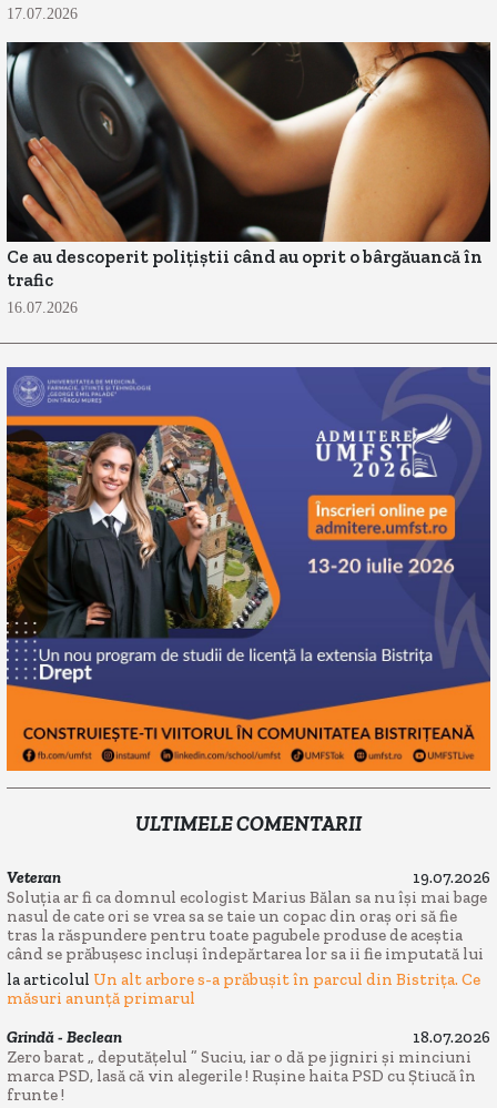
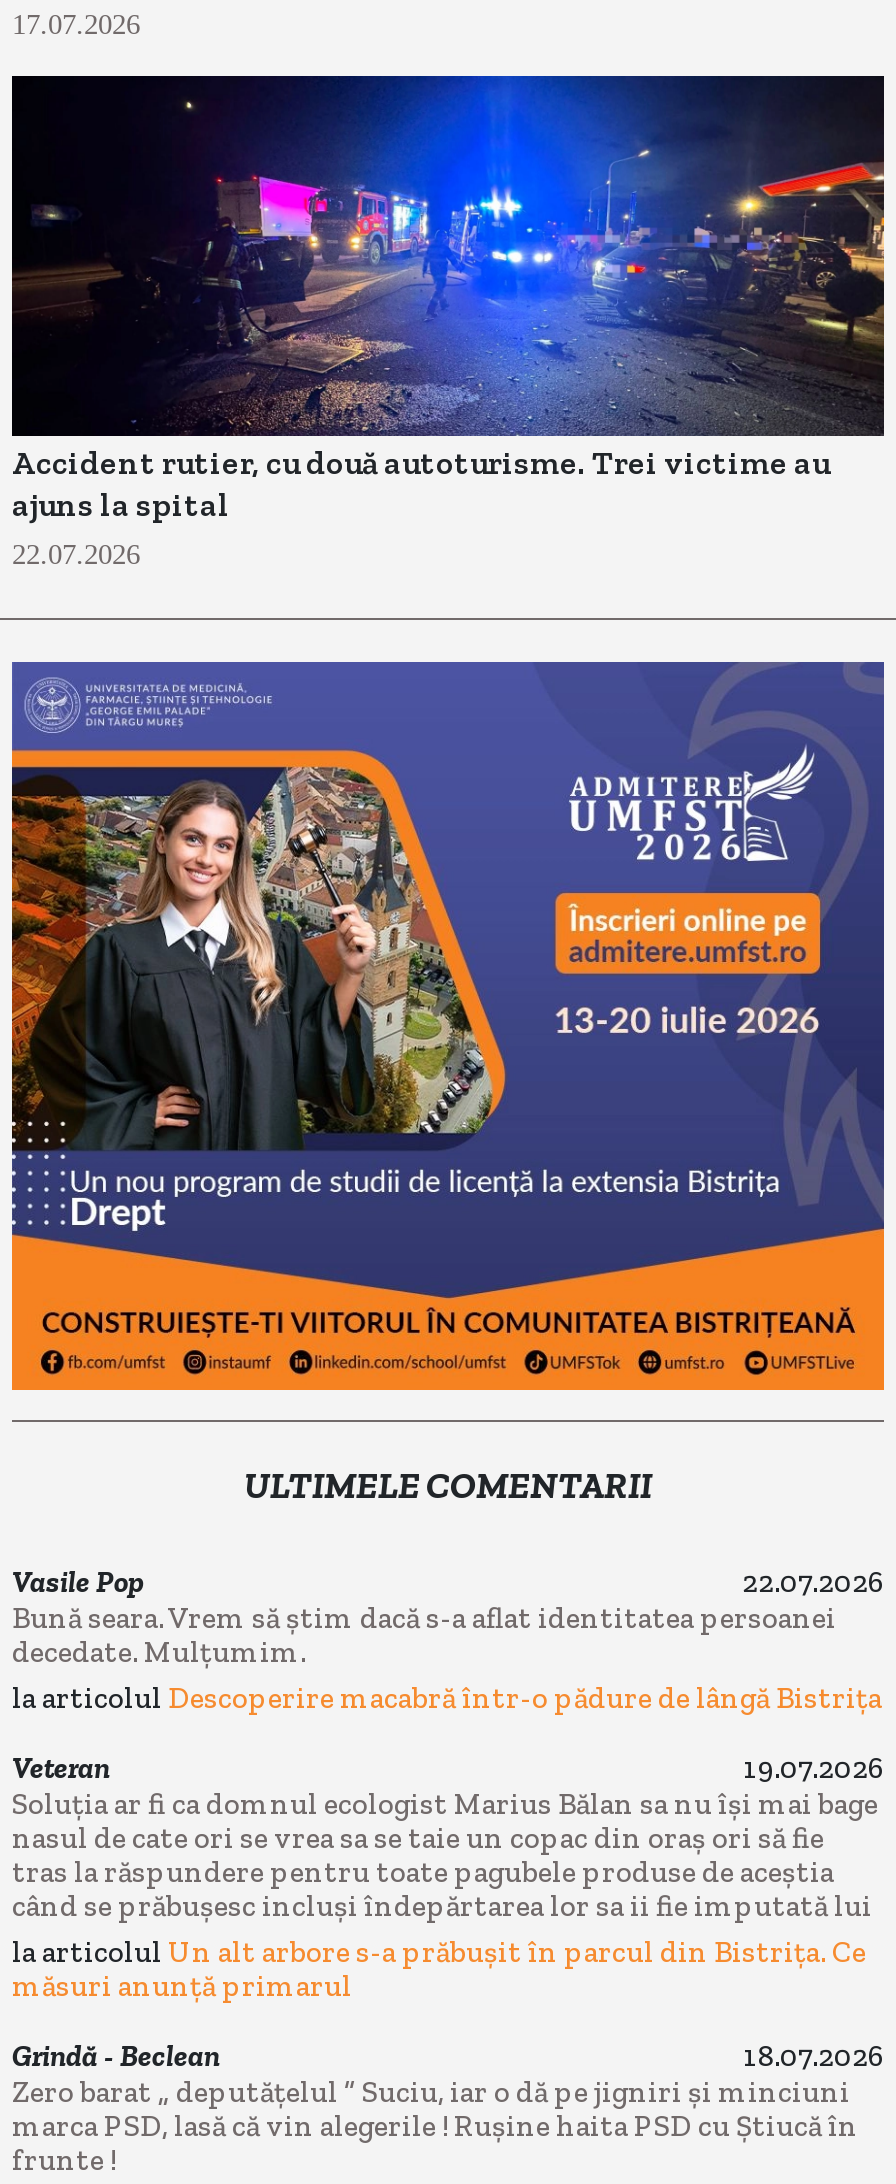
- [image]
- Ce au descoperit polițiștii când au oprit o bârgăuancă în
- trafic
- 16.07.2026
+ [image]
+ Accident rutier, cu două autoturisme. Trei victime au
+ ajuns la spital
+ 22.07.2026

+ Vasile Pop
+ 22.07.2026
+ Bună seara. Vrem să știm dacă s-a aflat identitatea persoanei
+ decedate. Mulțumim.
+ la articolul Descoperire macabră într-o pădure de lângă Bistrița
